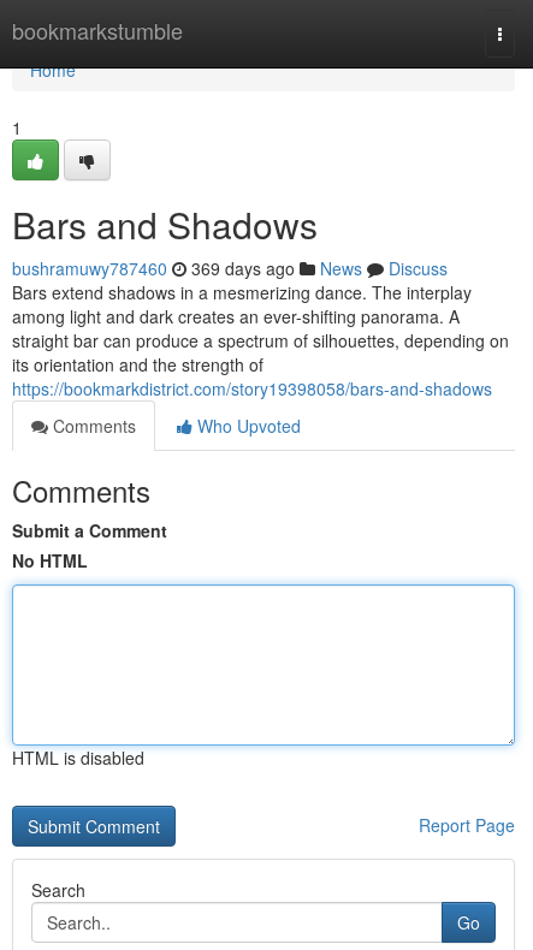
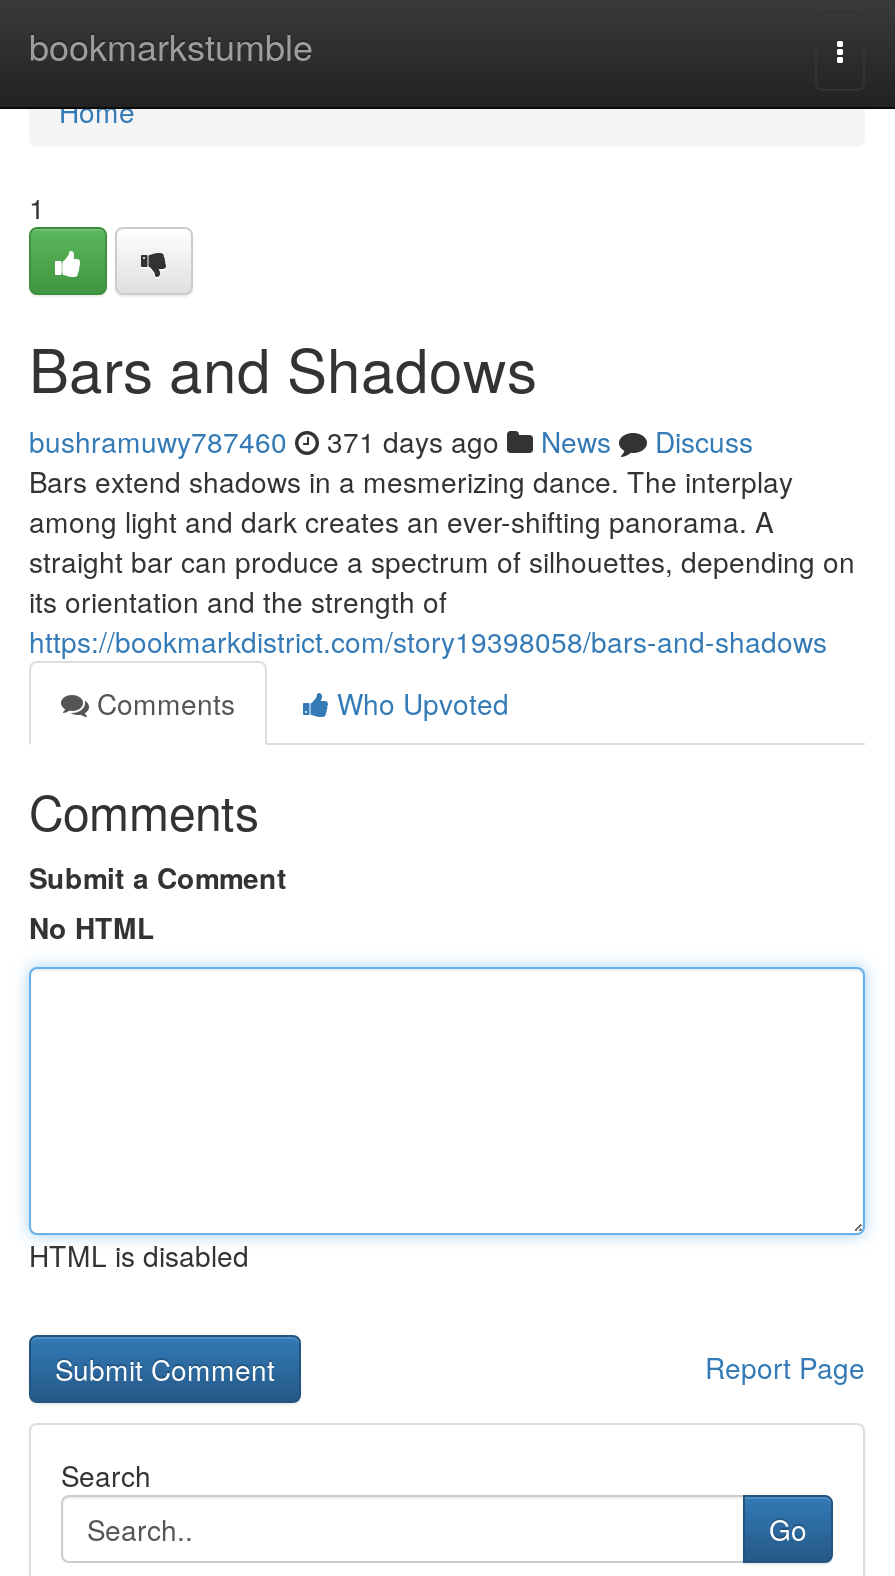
- bushramuwy787460 369 days ago News Discuss
+ bushramuwy787460 371 days ago News Discuss
